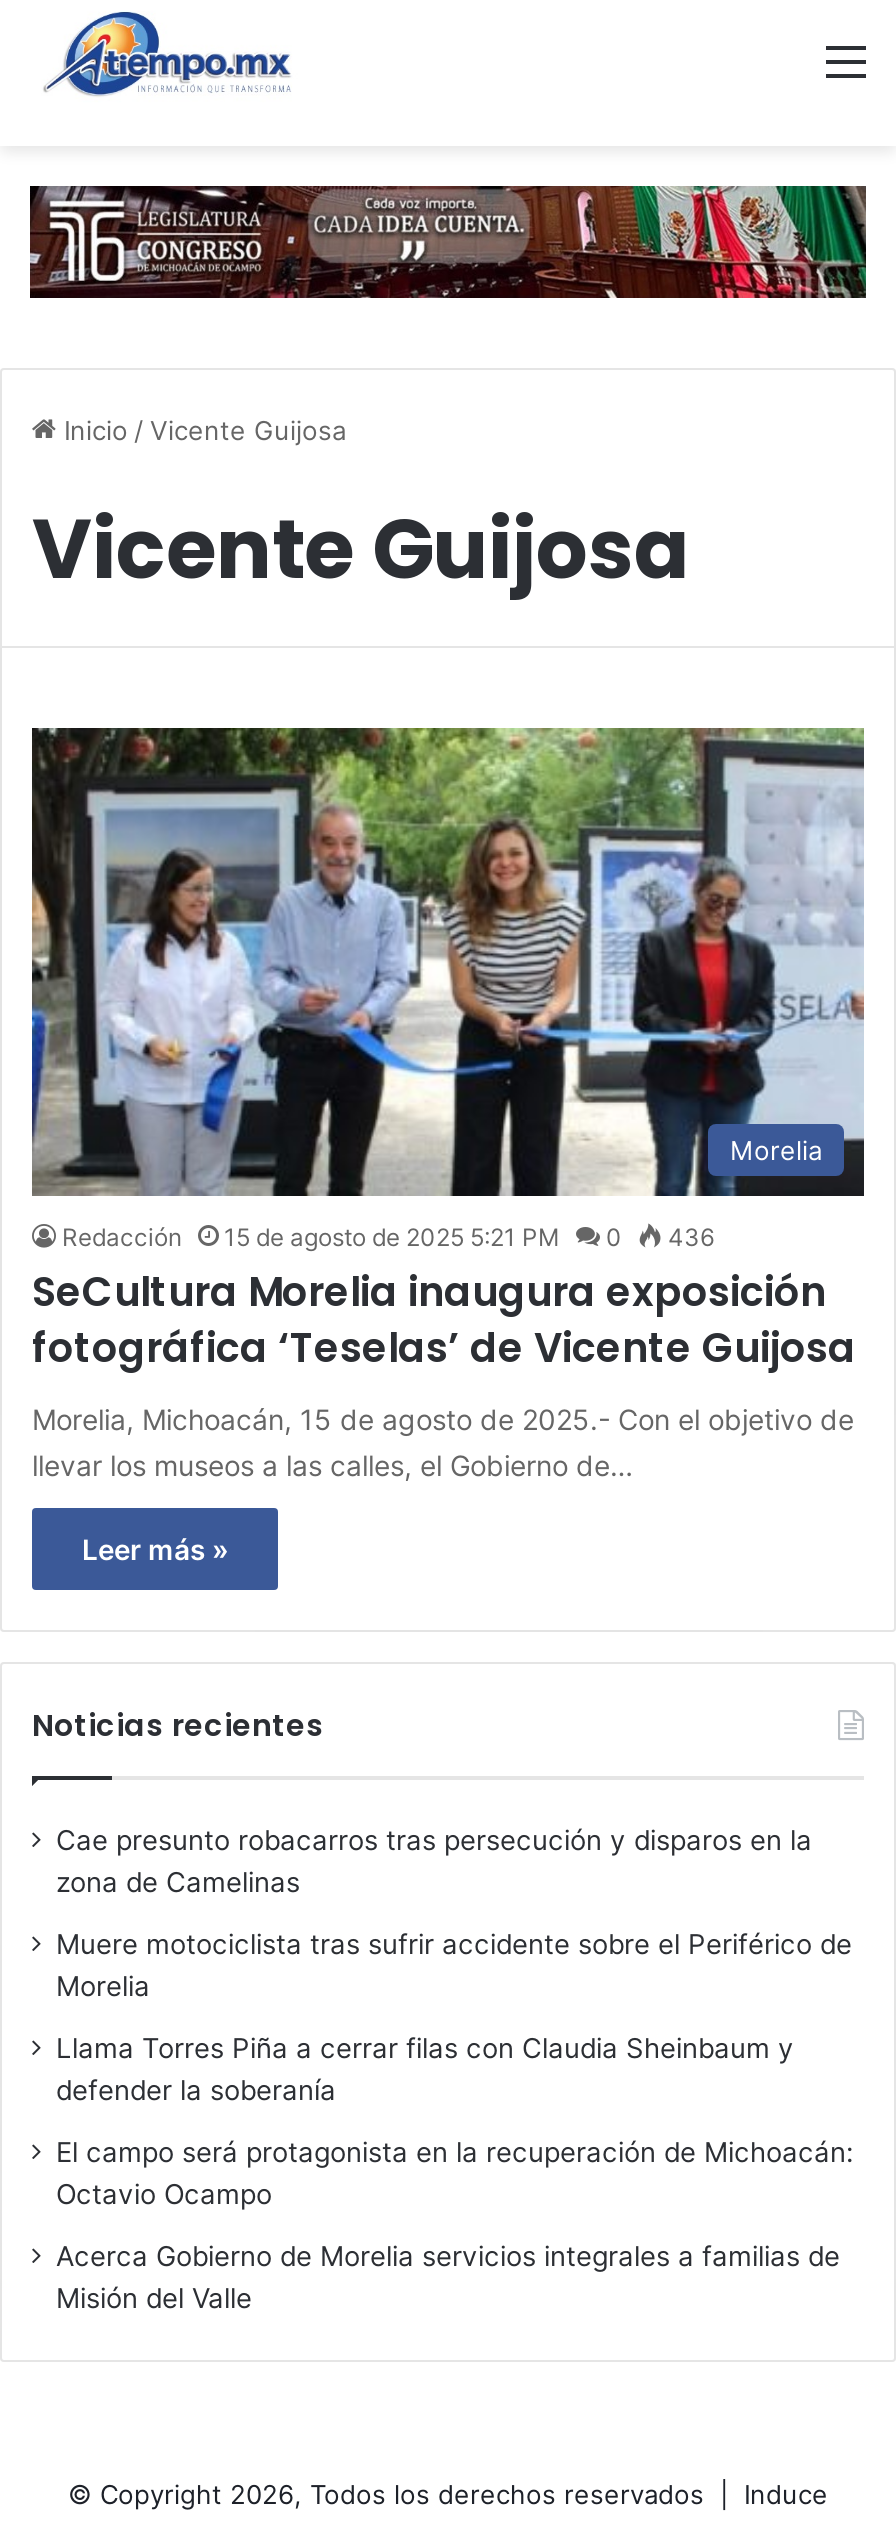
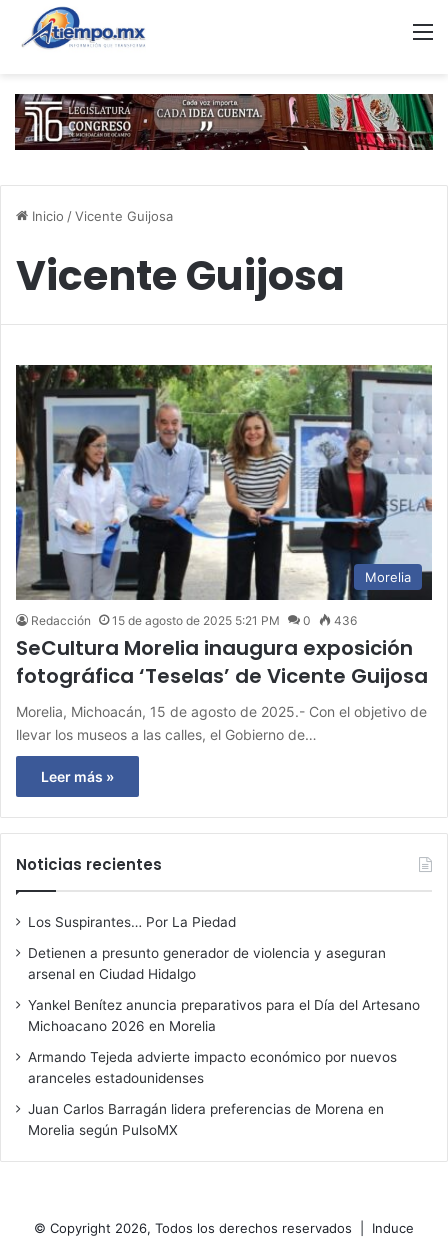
- Cae presunto robacarros tras persecución y disparos en la
- zona de Camelinas
+ Los Suspirantes… Por La Piedad

- Muere motociclista tras sufrir accidente sobre el Periférico de
- Morelia
+ Detienen a presunto generador de violencia y aseguran
+ arsenal en Ciudad Hidalgo

- Llama Torres Piña a cerrar filas con Claudia Sheinbaum y
- defender la soberanía
+ Yankel Benítez anuncia preparativos para el Día del Artesano
+ Michoacano 2026 en Morelia

- El campo será protagonista en la recuperación de Michoacán:
- Octavio Ocampo
+ Armando Tejeda advierte impacto económico por nuevos
+ aranceles estadounidenses

- Acerca Gobierno de Morelia servicios integrales a familias de
- Misión del Valle
+ Juan Carlos Barragán lidera preferencias de Morena en
+ Morelia según PulsoMX
